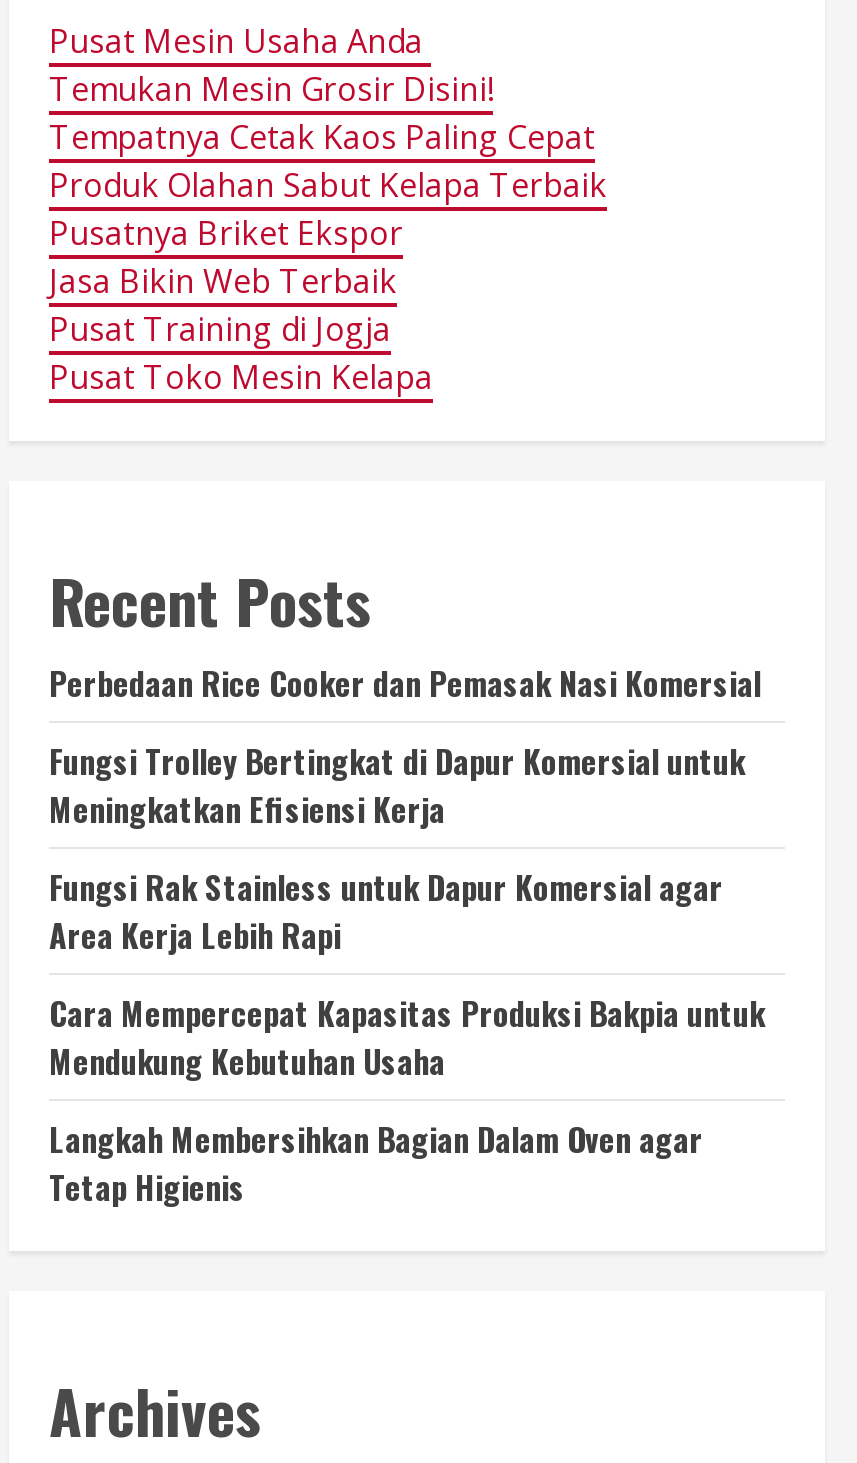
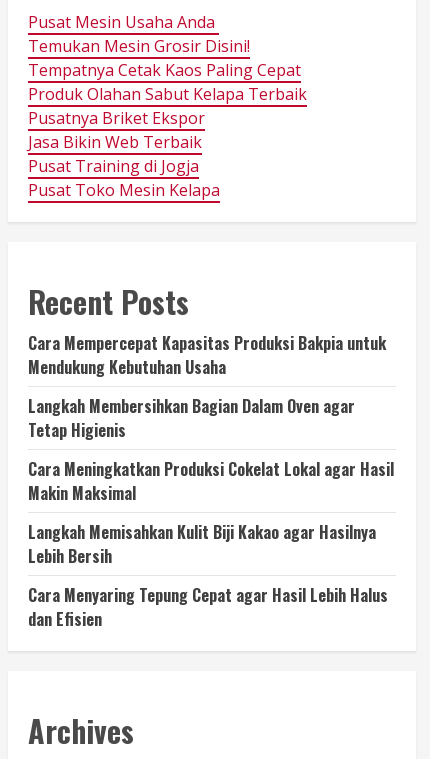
- Perbedaan Rice Cooker dan Pemasak Nasi Komersial
- Fungsi Trolley Bertingkat di Dapur Komersial untuk
- Meningkatkan Efisiensi Kerja
- Fungsi Rak Stainless untuk Dapur Komersial agar
- Area Kerja Lebih Rapi

moved up: Cara Mempercepat Kapasitas Produksi Bakpia untuk | Mendukung Kebutuhan Usaha | Langkah Membersihkan Bagian Dalam Oven agar | Tetap Higienis

+ Cara Meningkatkan Produksi Cokelat Lokal agar Hasil
+ Makin Maksimal
+ Langkah Memisahkan Kulit Biji Kakao agar Hasilnya
+ Lebih Bersih
+ Cara Menyaring Tepung Cepat agar Hasil Lebih Halus
+ dan Efisien
